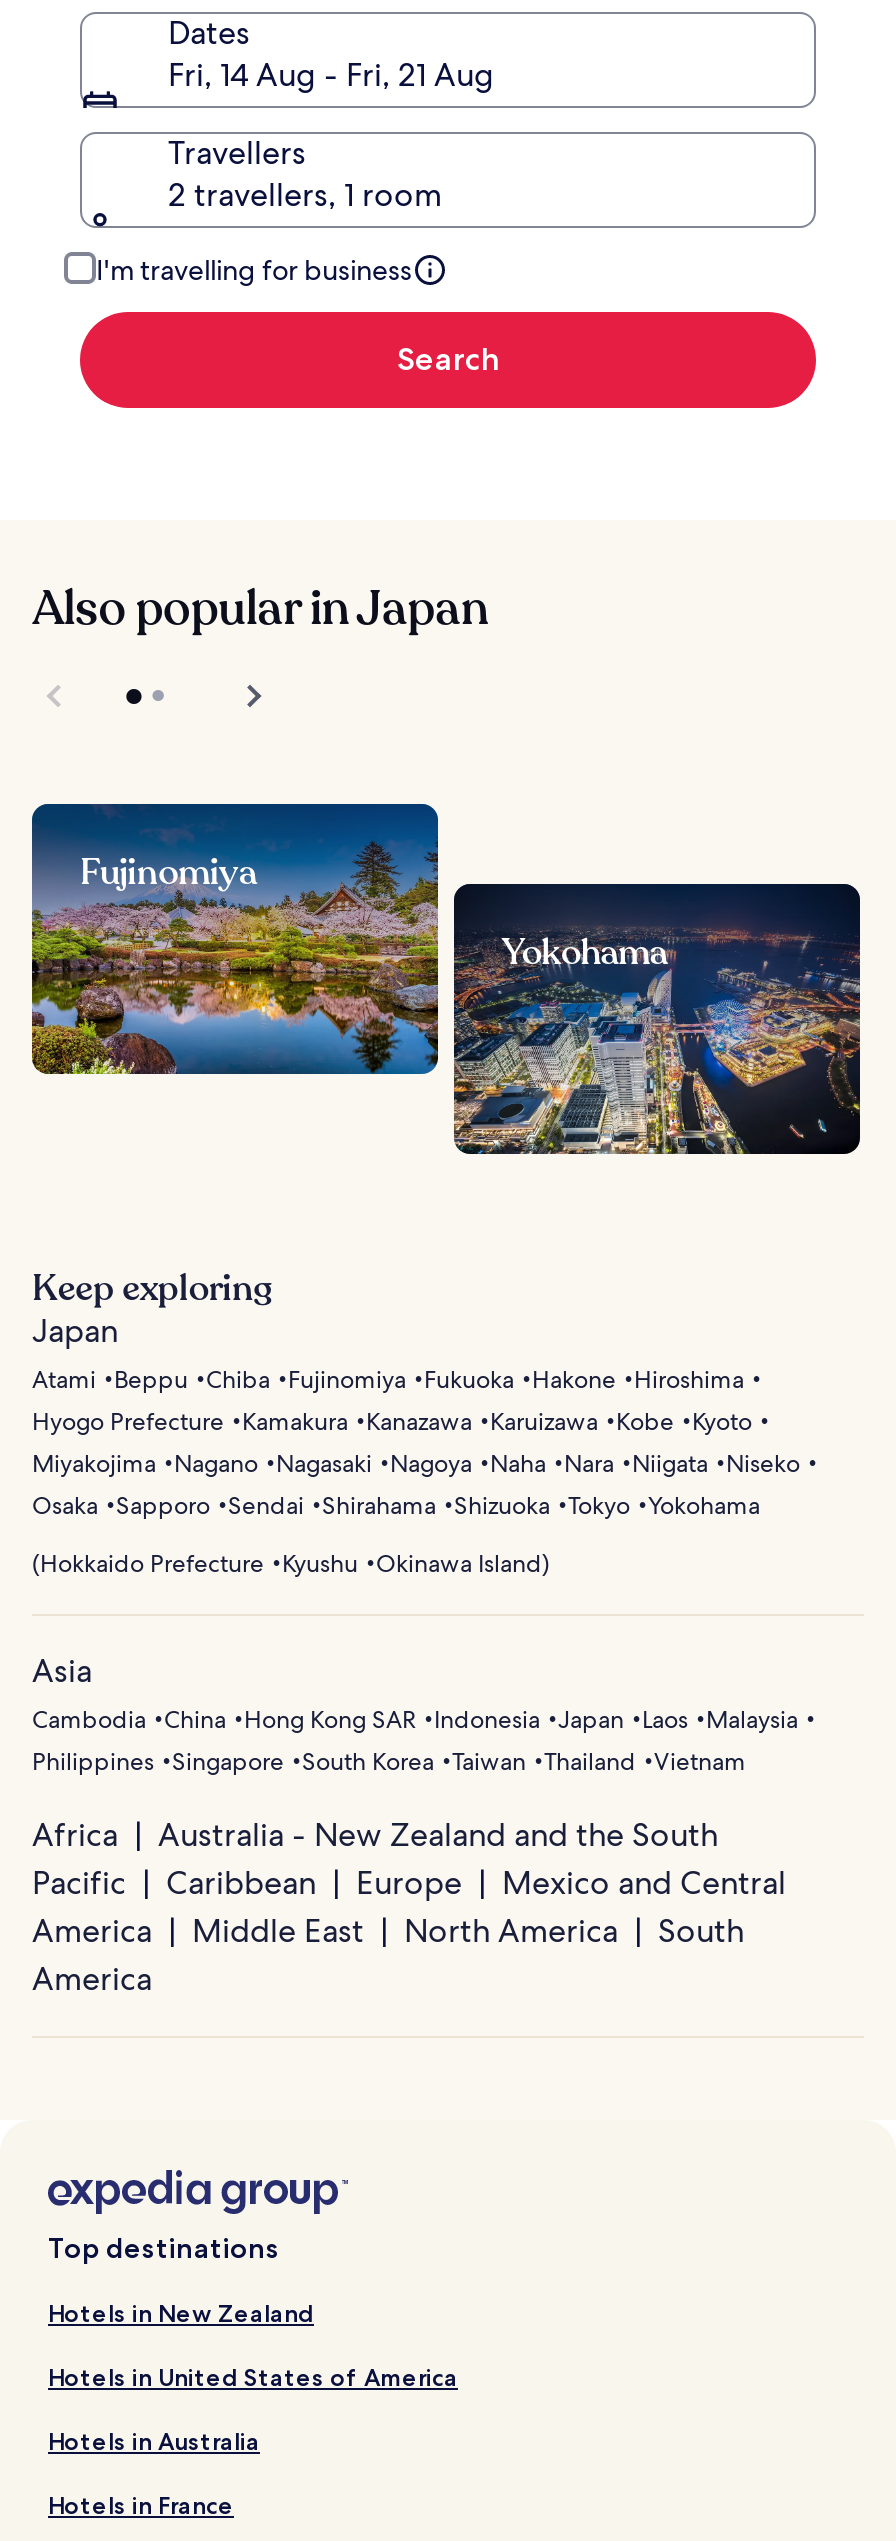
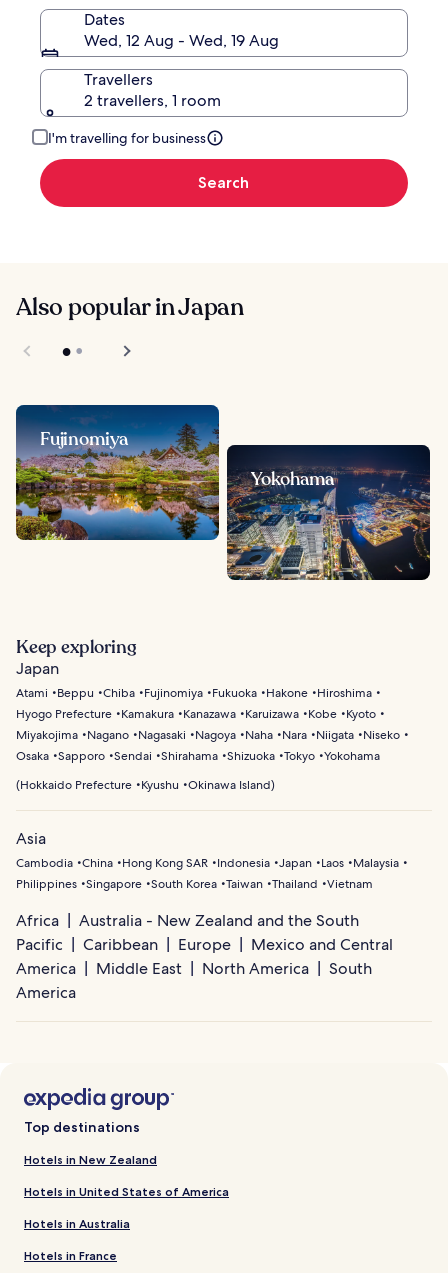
- Fri, 14 Aug - Fri, 21 Aug
+ Wed, 12 Aug - Wed, 19 Aug
